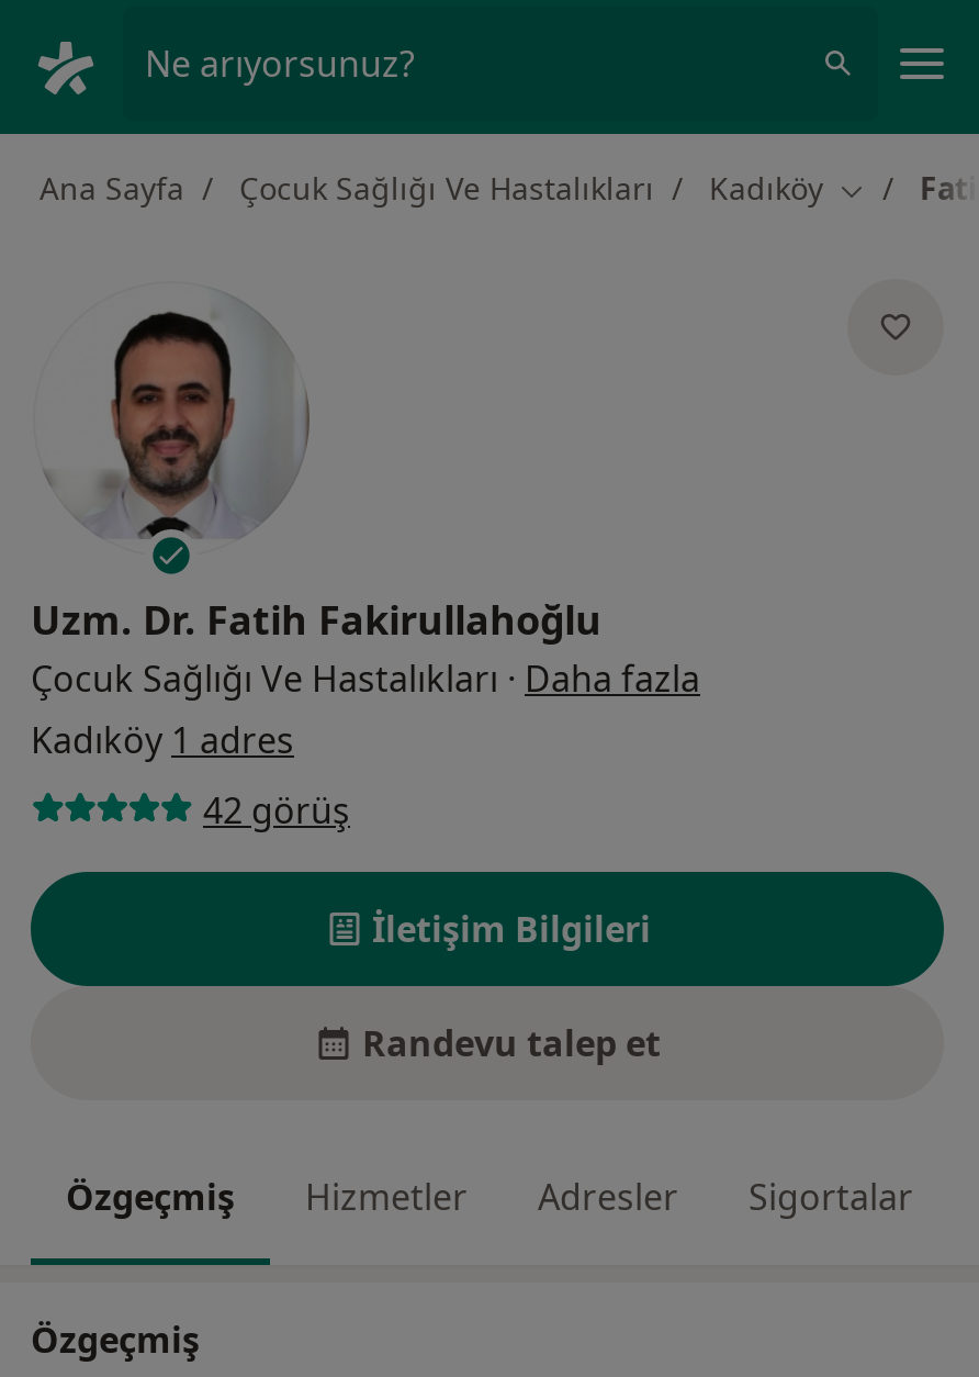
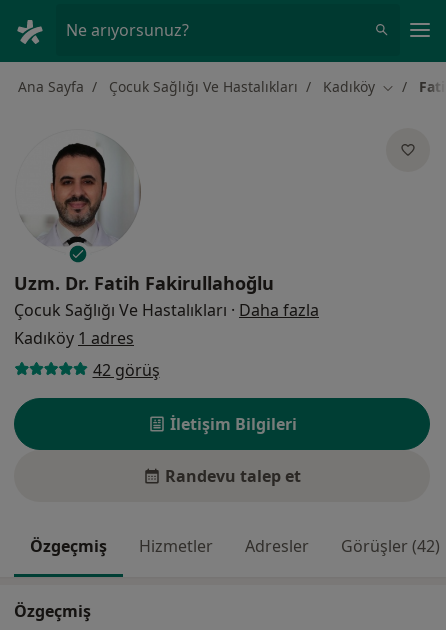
- Sigortalar
+ Görüşler (42)
